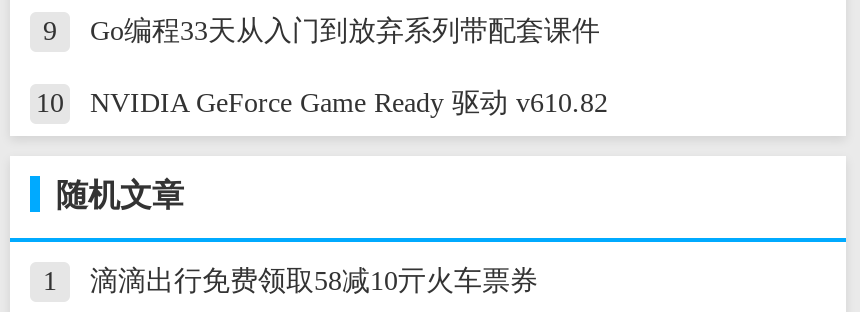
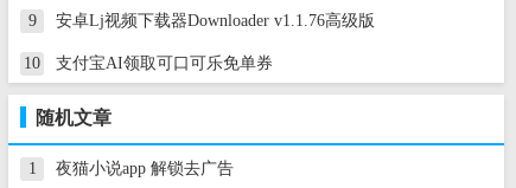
- Go编程33天从入门到放弃系列带配套课件
+ 安卓Lj视频下载器Downloader v1.1.76高级版

- NVIDIA GeForce Game Ready 驱动 v610.82
+ 支付宝AI领取可口可乐免单券

- 滴滴出行免费领取58减10亓火车票券
+ 夜猫小说app 解锁去广告
